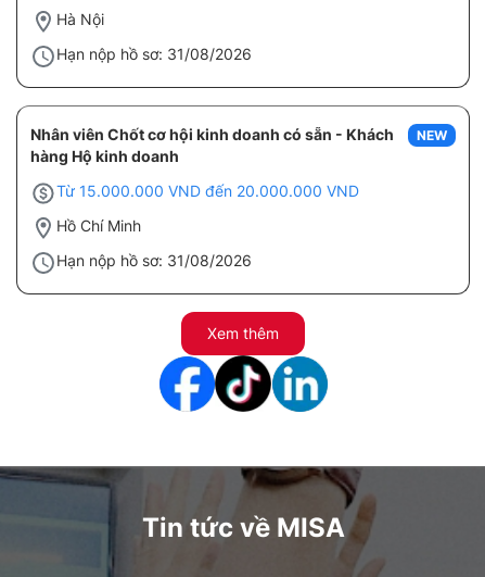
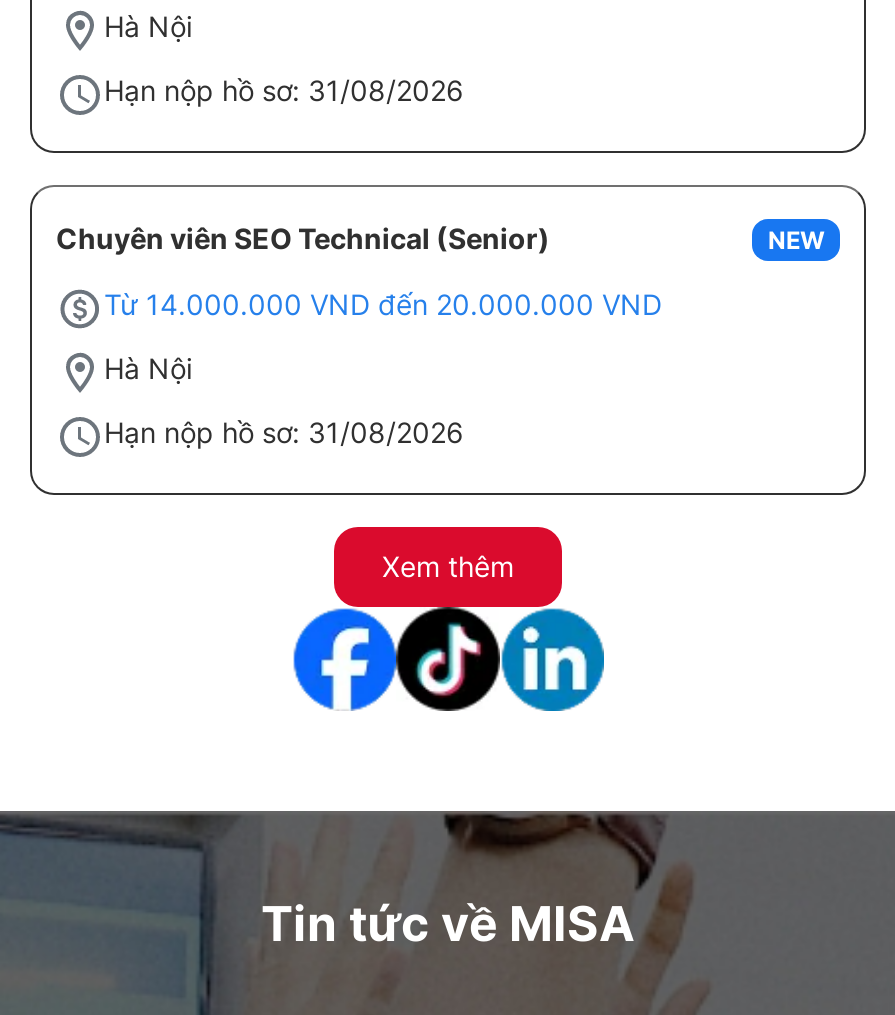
- Nhân viên Chốt cơ hội kinh doanh có sẵn - Khách
- hàng Hộ kinh doanh
+ Chuyên viên SEO Technical (Senior)

- Từ 15.000.000 VND đến 20.000.000 VND
+ Từ 14.000.000 VND đến 20.000.000 VND

- Hồ Chí Minh
+ Hà Nội
